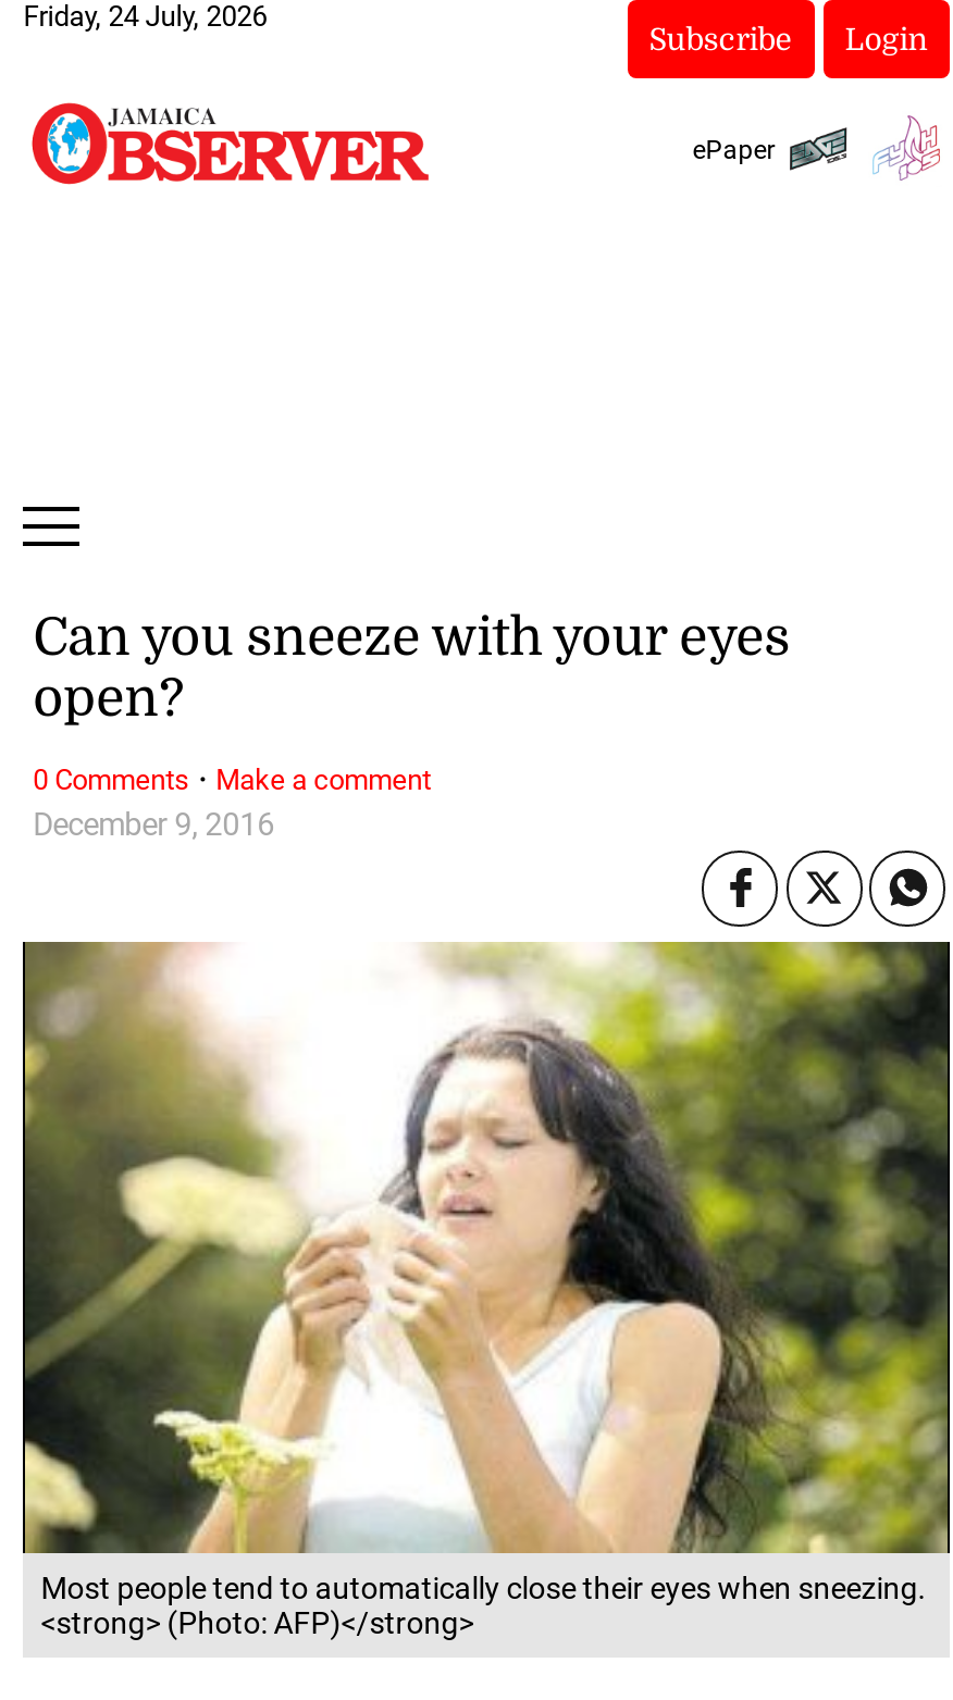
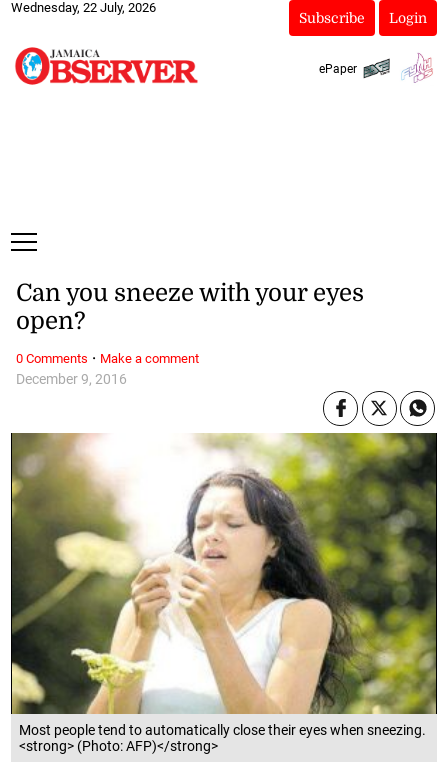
- Friday, 24 July, 2026
+ Wednesday, 22 July, 2026
